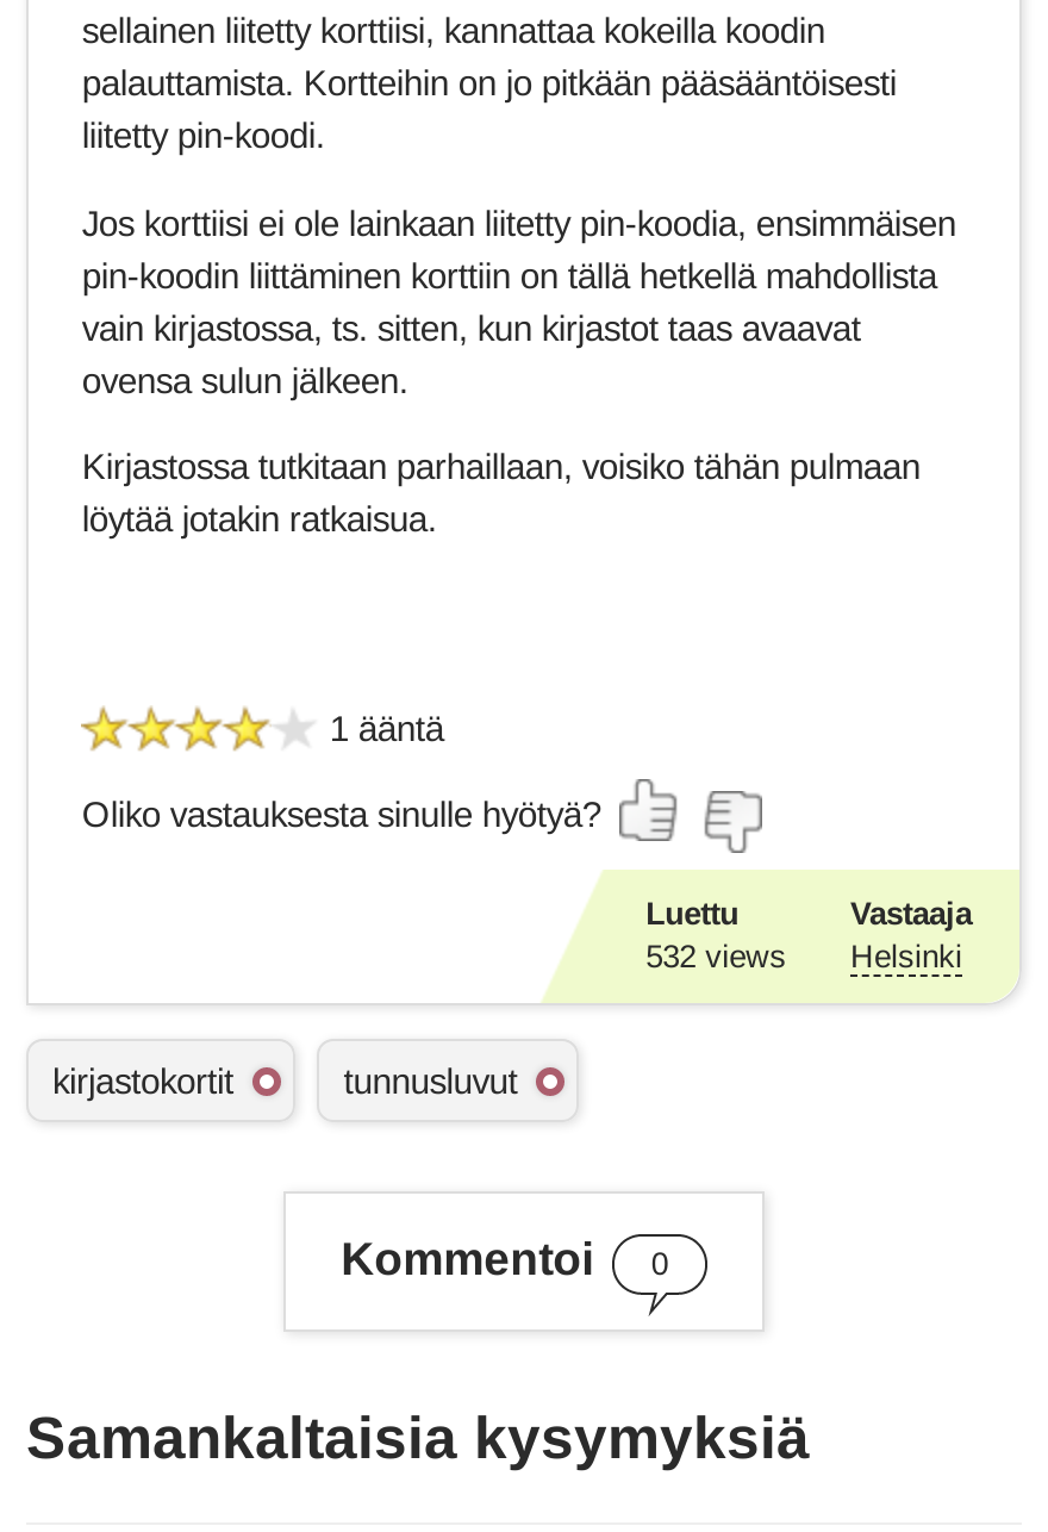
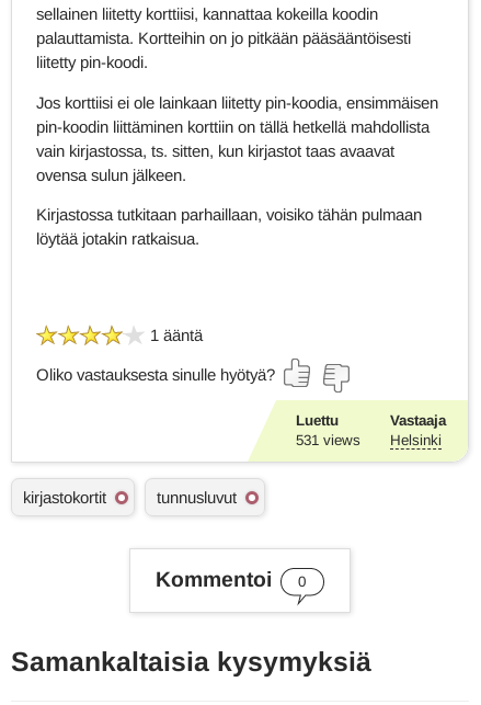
- 532 views Helsinki
+ 531 views Helsinki
